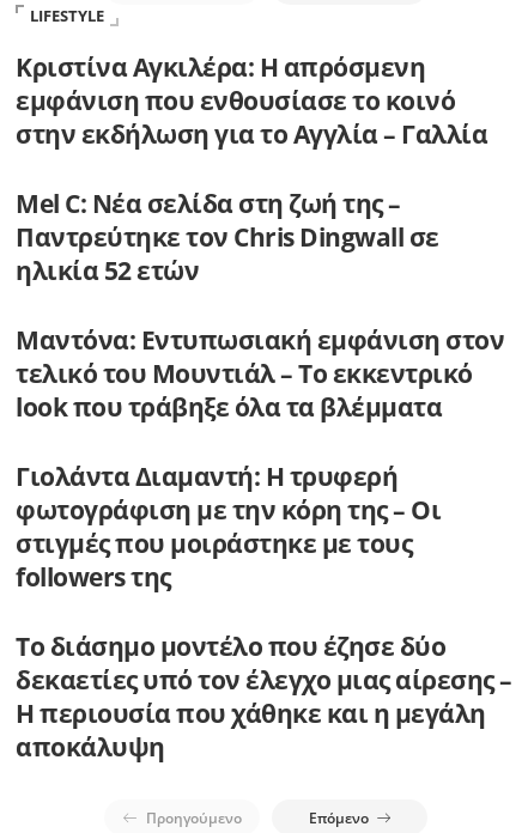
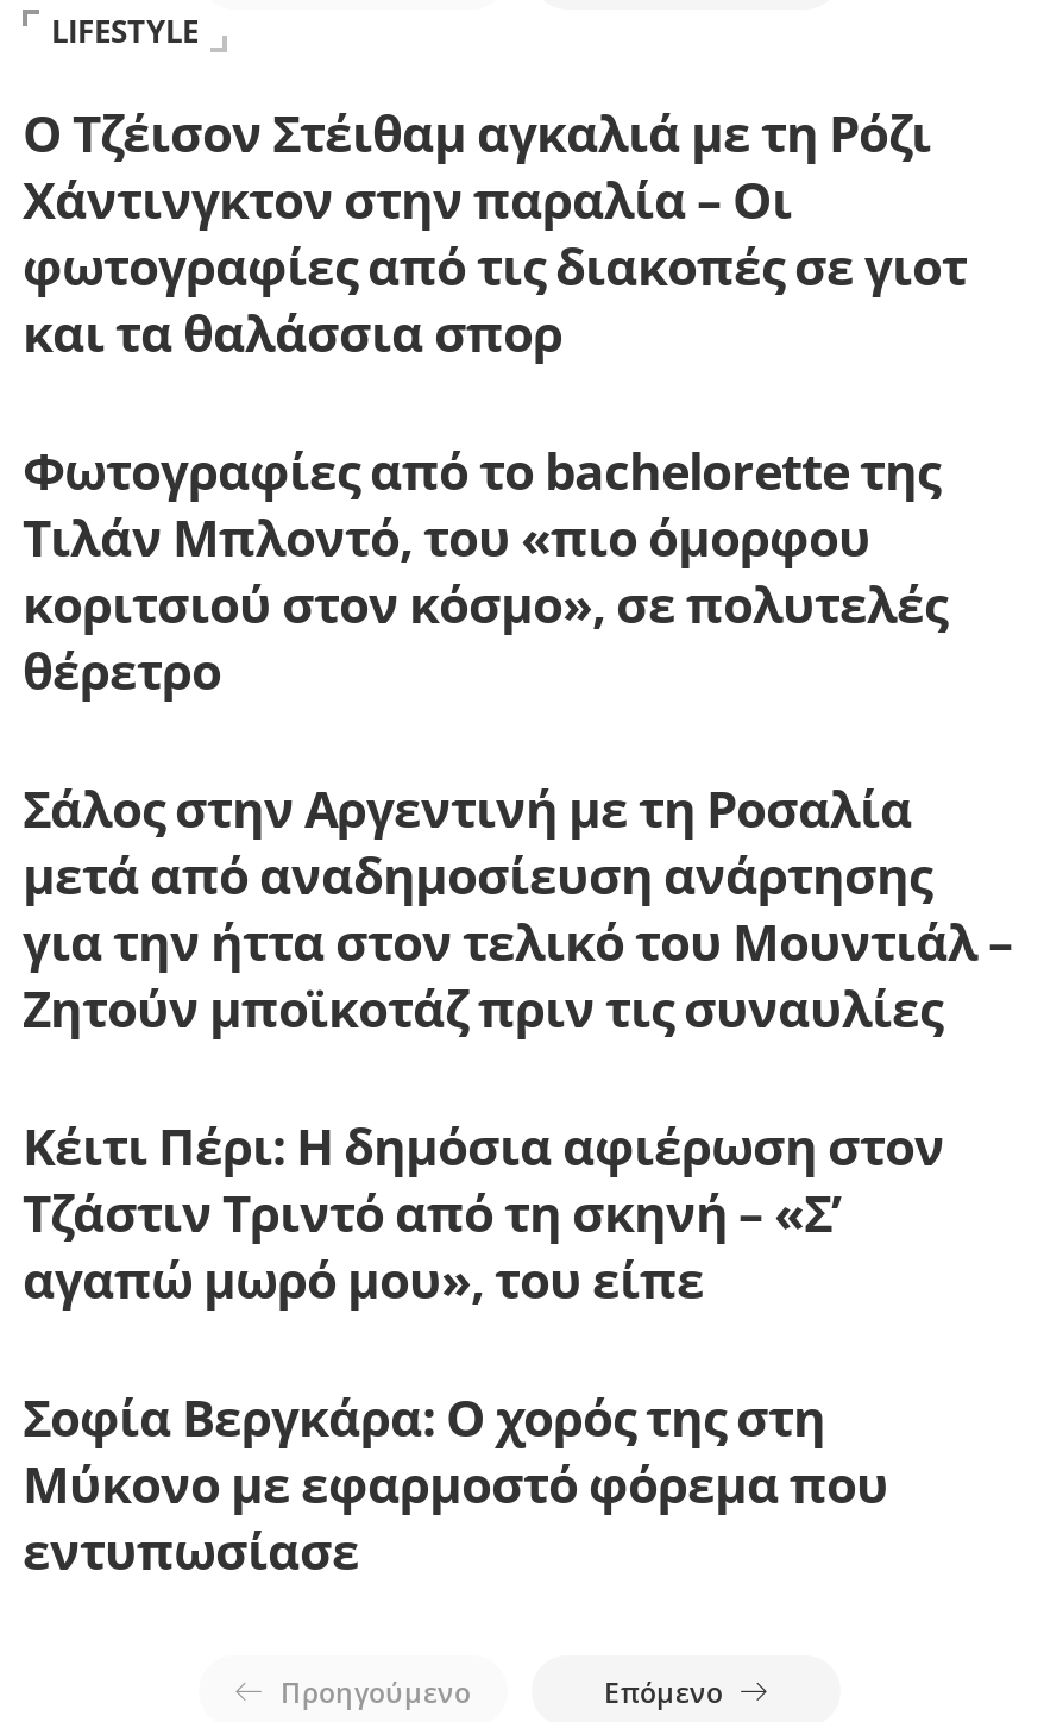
- Κριστίνα Αγκιλέρα: Η απρόσμενη
- εμφάνιση που ενθουσίασε το κοινό
- στην εκδήλωση για το Αγγλία – Γαλλία
+ Ο Τζέισον Στέιθαμ αγκαλιά με τη Ρόζι
+ Χάντινγκτον στην παραλία – Οι
+ φωτογραφίες από τις διακοπές σε γιοτ
+ και τα θαλάσσια σπορ

- Mel C: Νέα σελίδα στη ζωή της –
- Παντρεύτηκε τον Chris Dingwall σε
- ηλικία 52 ετών
+ Φωτογραφίες από το bachelorette της
+ Τιλάν Μπλοντό, του «πιο όμορφου
+ κοριτσιού στον κόσμο», σε πολυτελές
+ θέρετρο

- Μαντόνα: Εντυπωσιακή εμφάνιση στον
- τελικό του Μουντιάλ – Το εκκεντρικό
- look που τράβηξε όλα τα βλέμματα
+ Σάλος στην Αργεντινή με τη Ροσαλία
+ μετά από αναδημοσίευση ανάρτησης
+ για την ήττα στον τελικό του Μουντιάλ –
+ Ζητούν μποϊκοτάζ πριν τις συναυλίες

- Γιολάντα Διαμαντή: Η τρυφερή
- φωτογράφιση με την κόρη της – Οι
- στιγμές που μοιράστηκε με τους
- followers της
+ Κέιτι Πέρι: Η δημόσια αφιέρωση στον
+ Τζάστιν Τριντό από τη σκηνή – «Σ’
+ αγαπώ μωρό μου», του είπε

- Το διάσημο μοντέλο που έζησε δύο
- δεκαετίες υπό τον έλεγχο μιας αίρεσης –
- Η περιουσία που χάθηκε και η μεγάλη
- αποκάλυψη
+ Σοφία Βεργκάρα: Ο χορός της στη
+ Μύκονο με εφαρμοστό φόρεμα που
+ εντυπωσίασε
